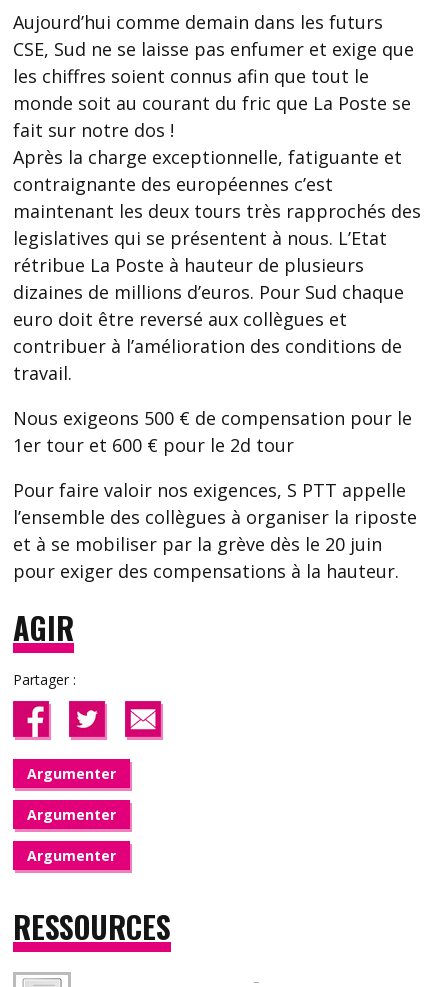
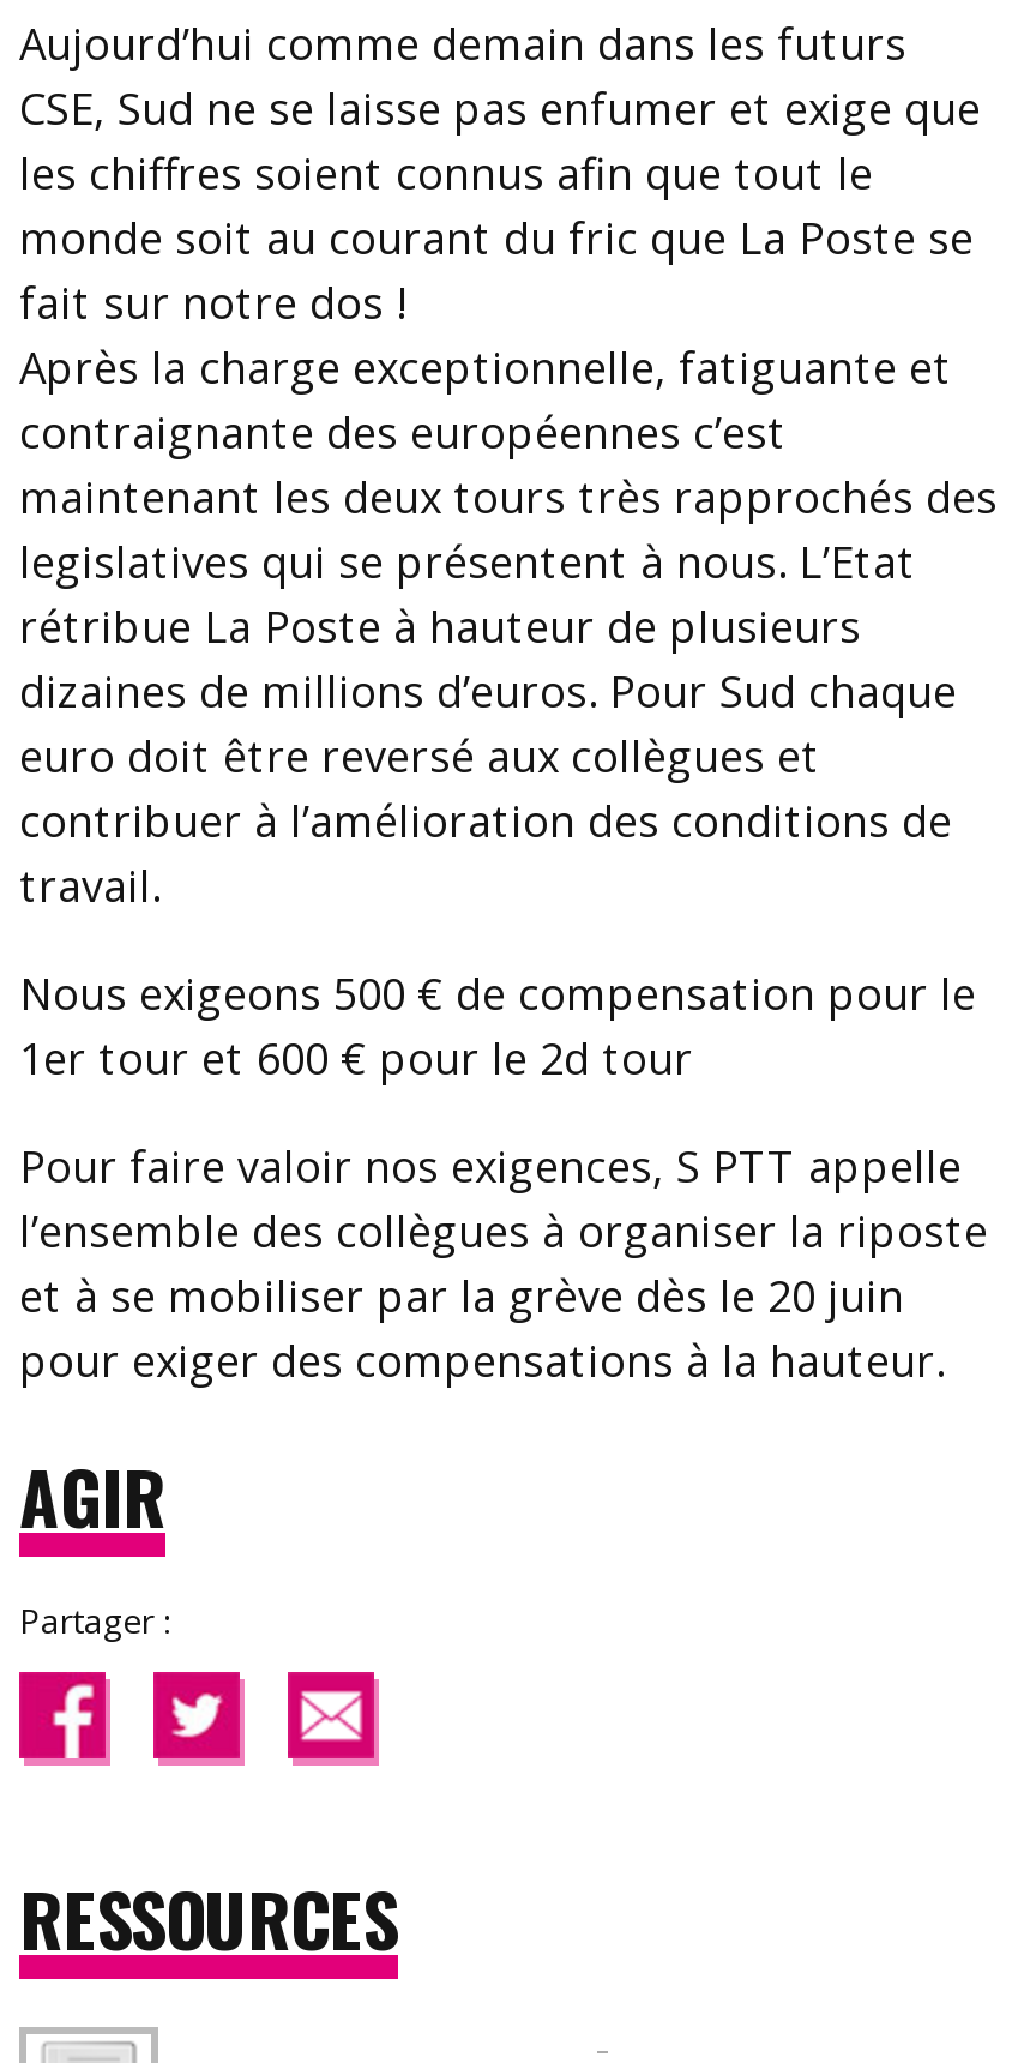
- Argumenter
- Argumenter
- Argumenter
